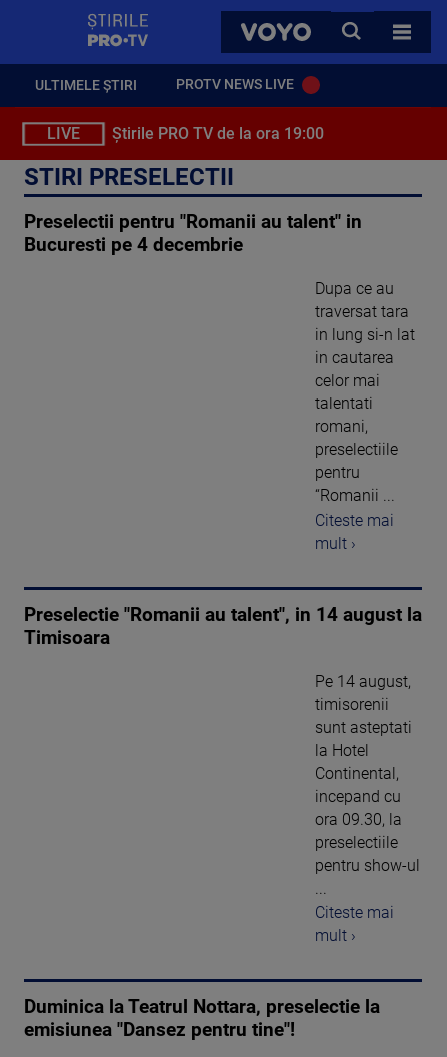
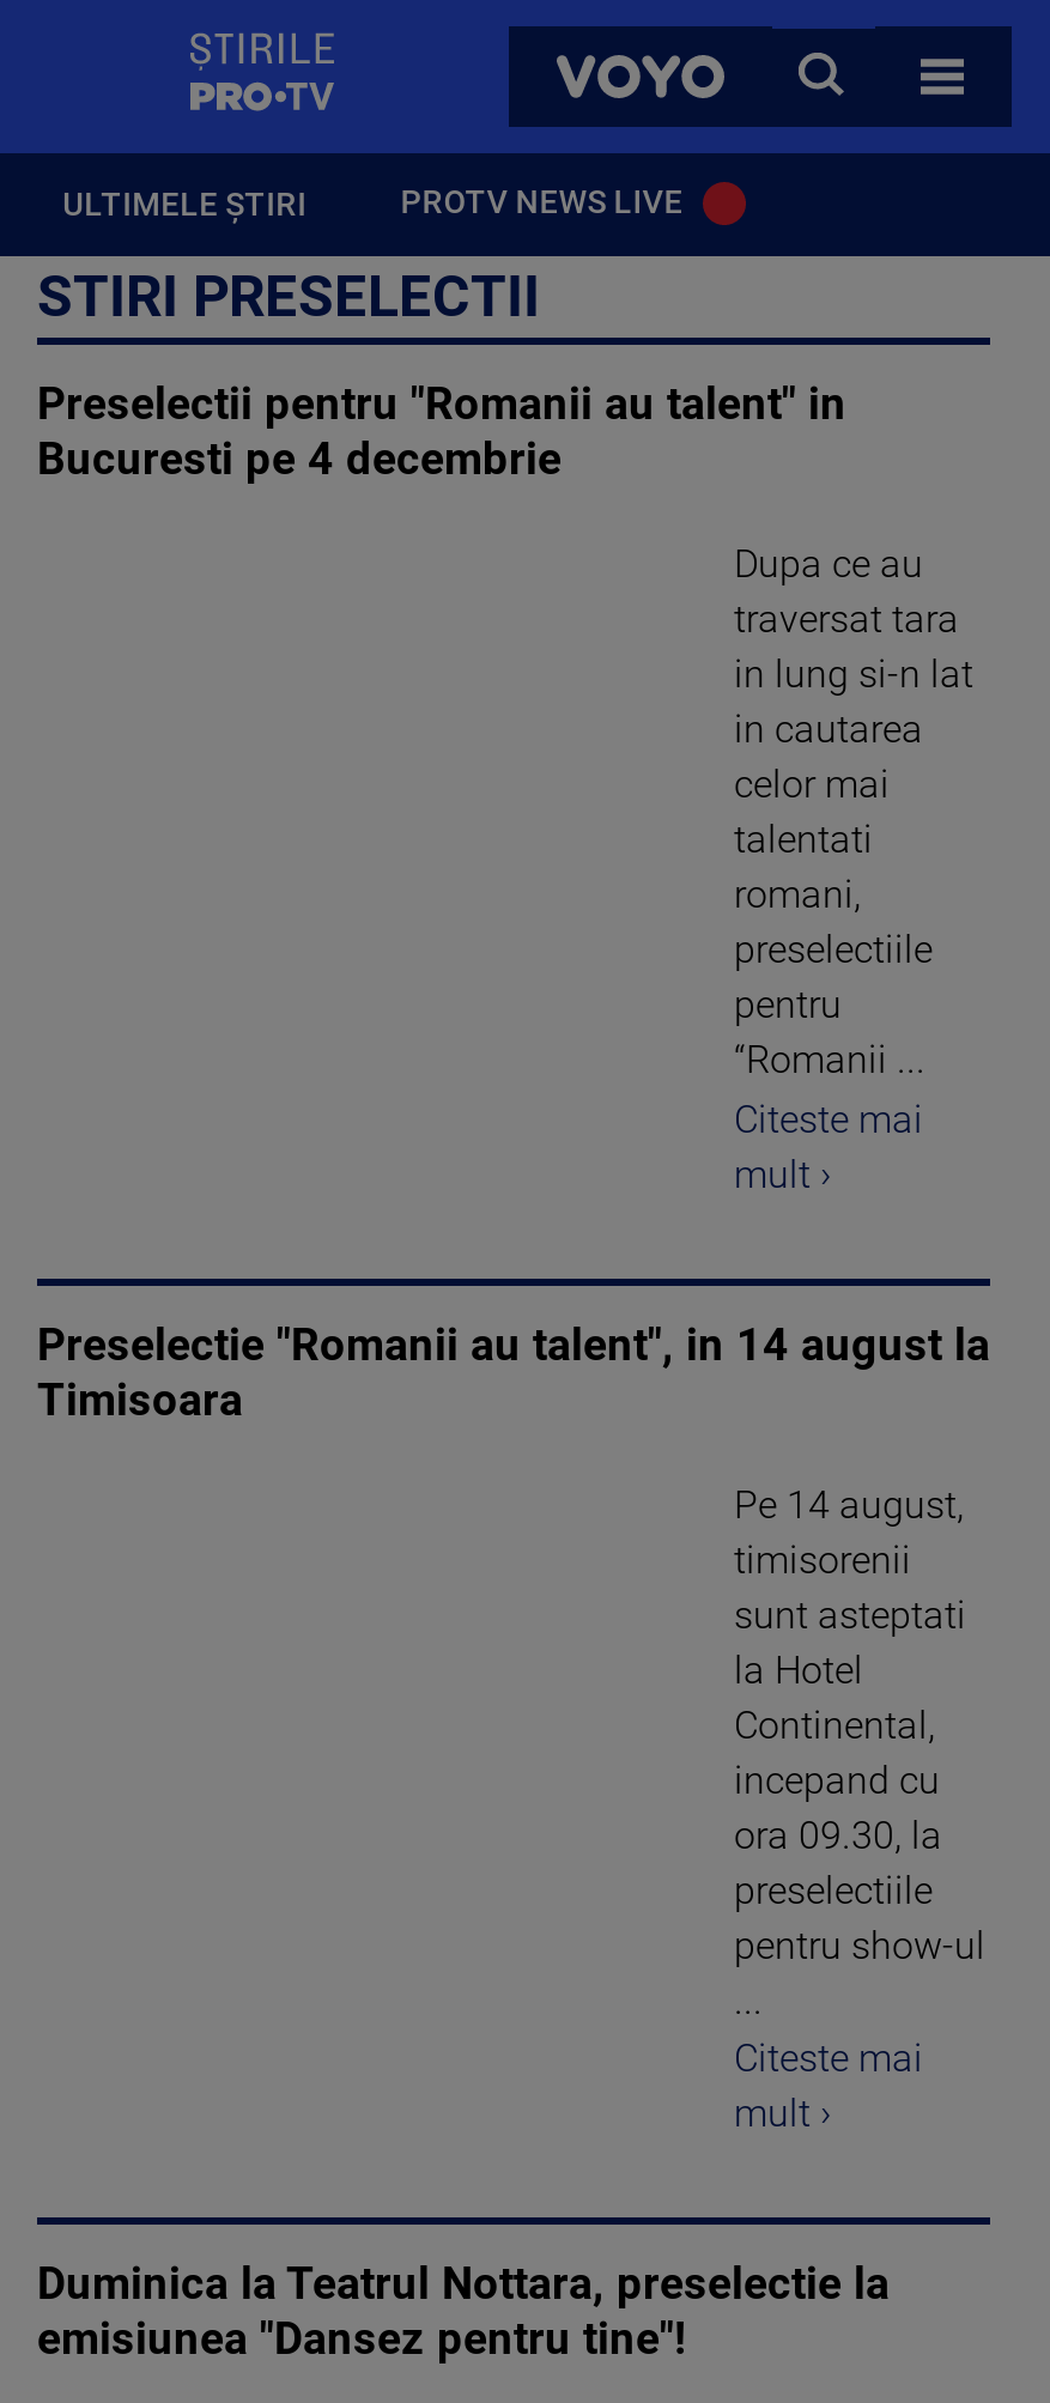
- LIVE
- Știrile PRO TV de la ora 19:00
